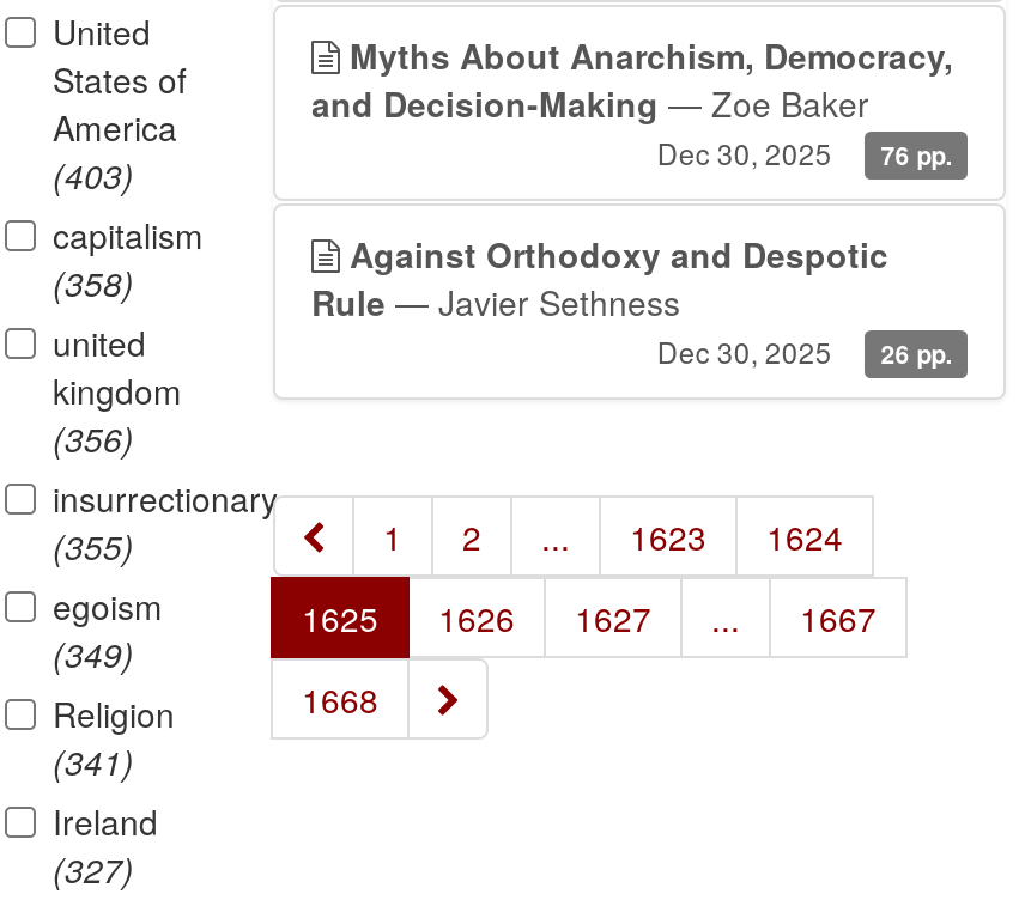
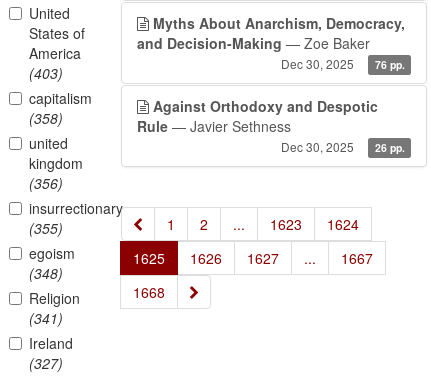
- (349)
+ (348)
